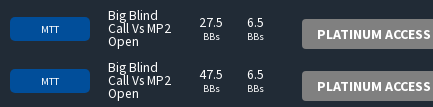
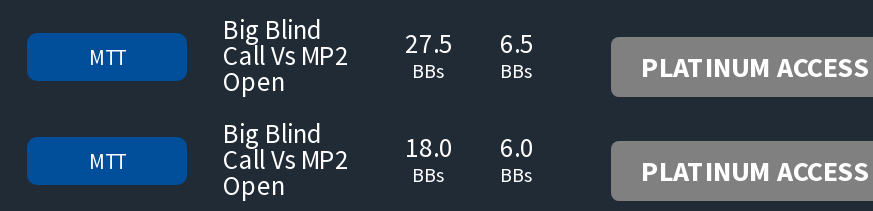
- 47.5
+ 18.0

- 6.5
+ 6.0
